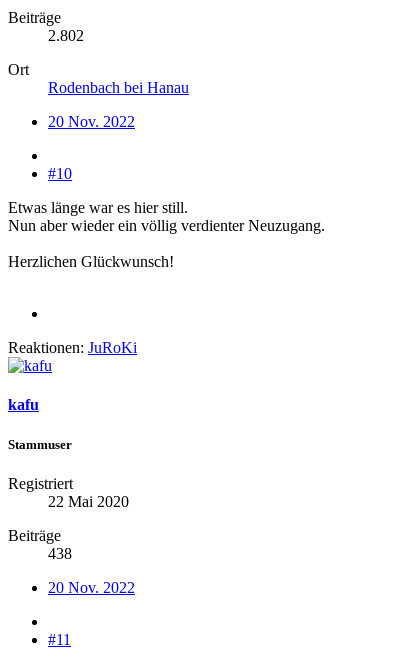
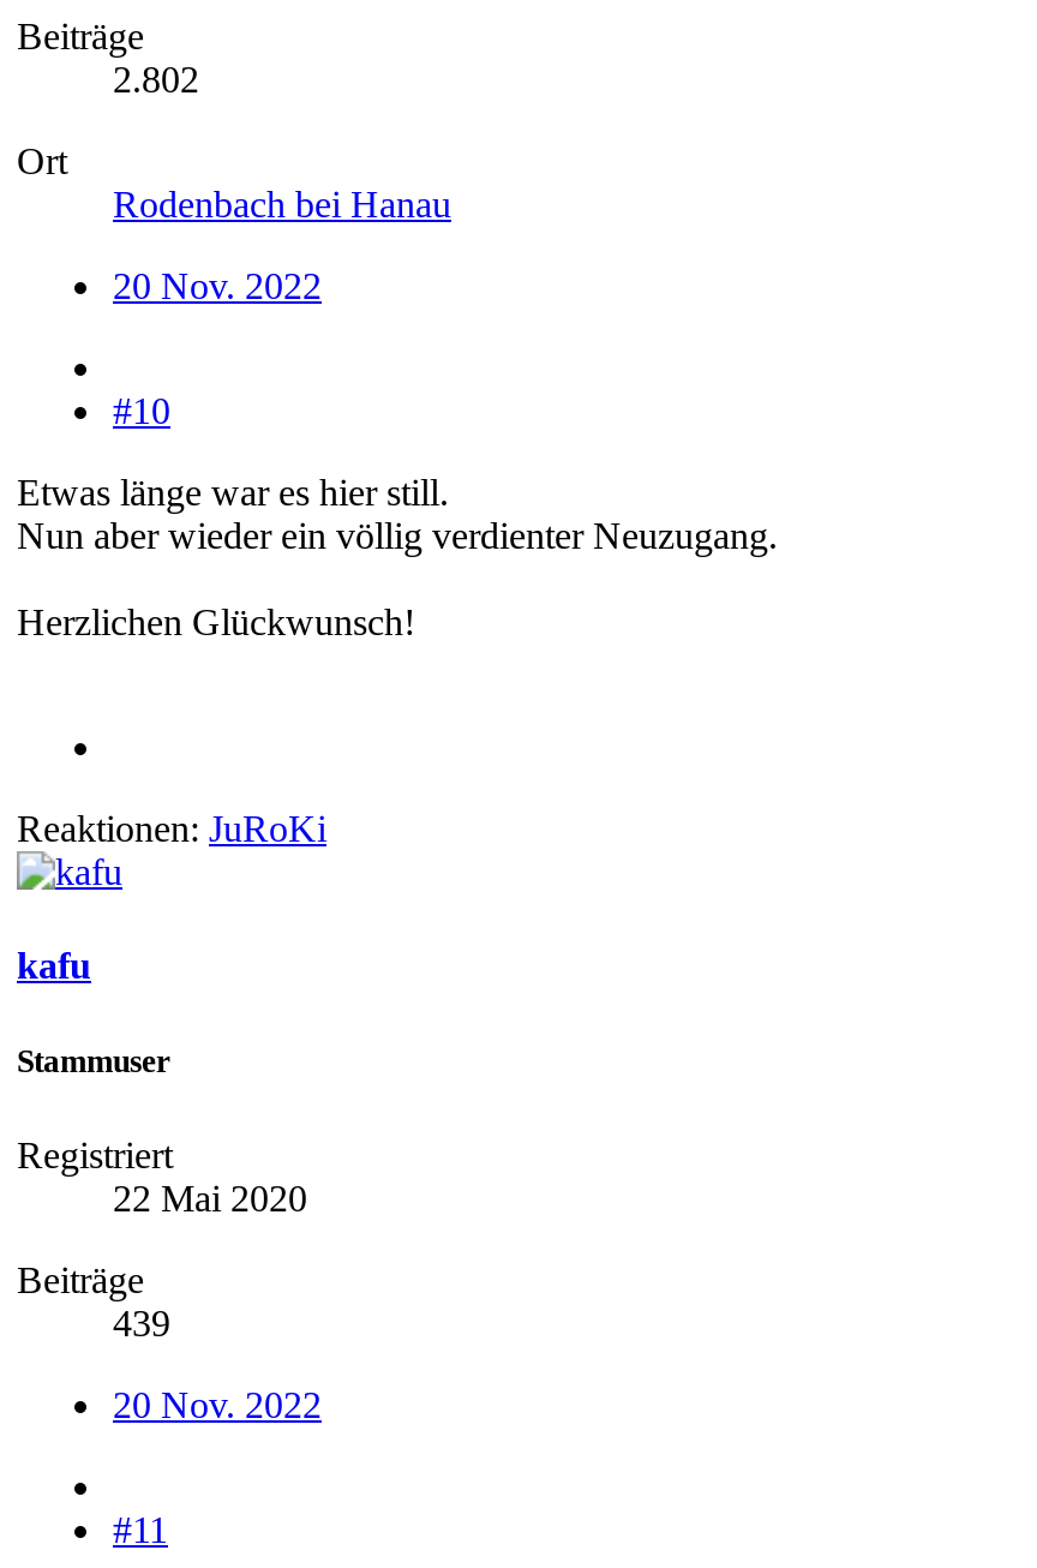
- 438
+ 439
